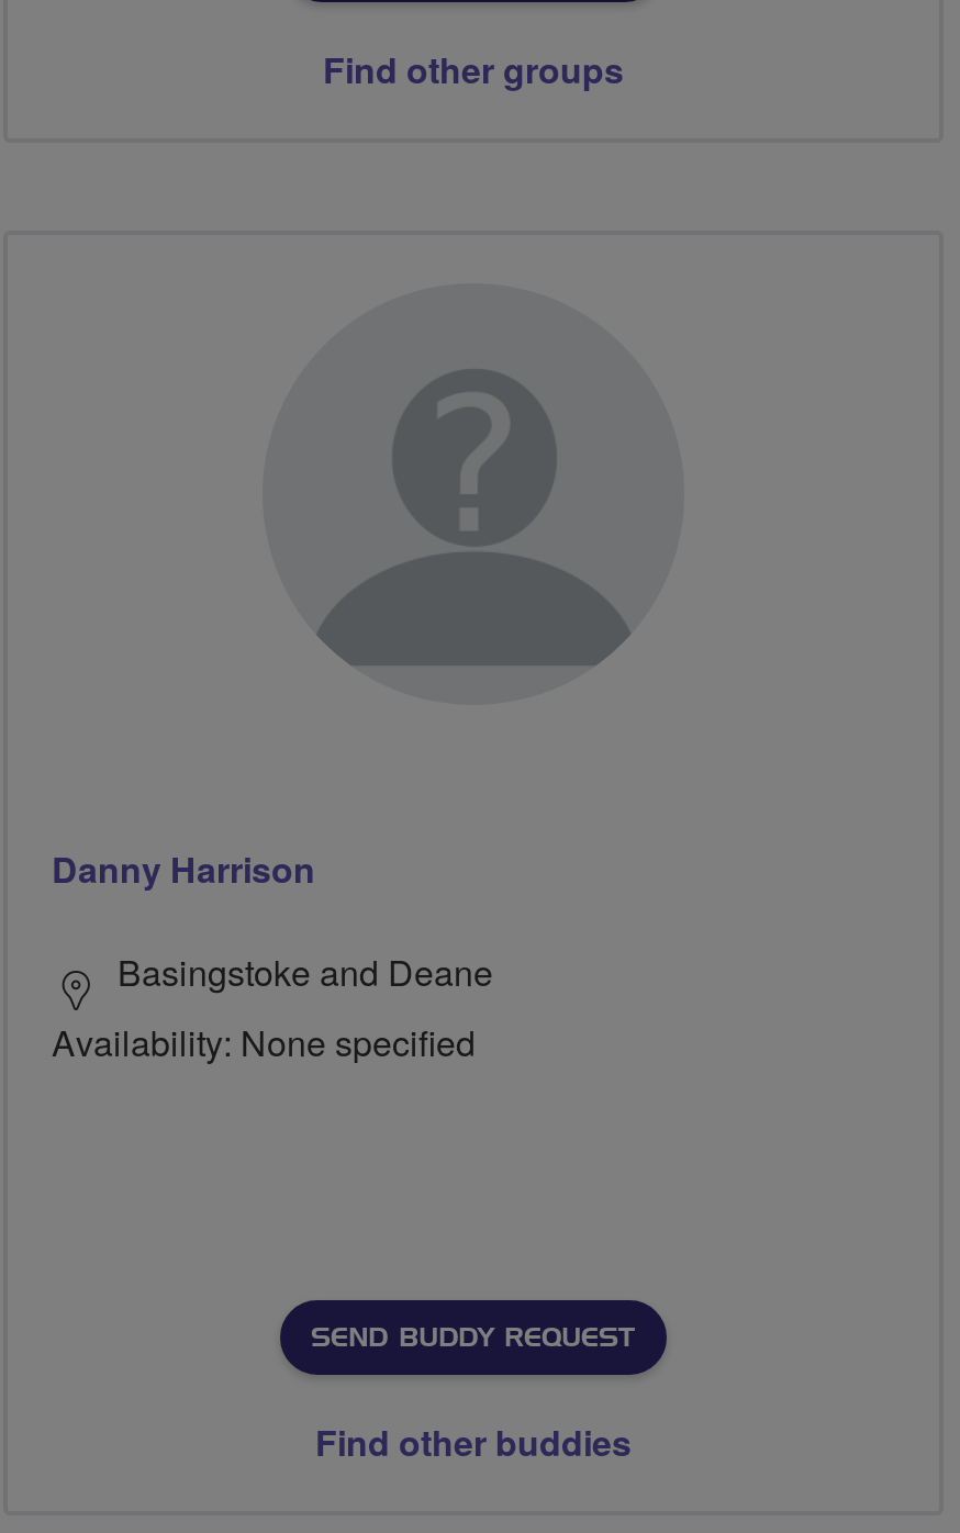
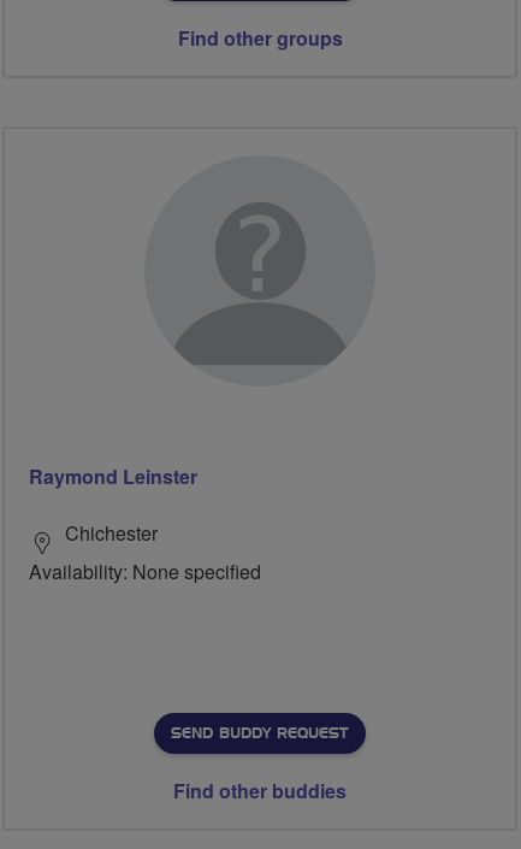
- Danny Harrison
+ Raymond Leinster

- Basingstoke and Deane
+ Chichester
